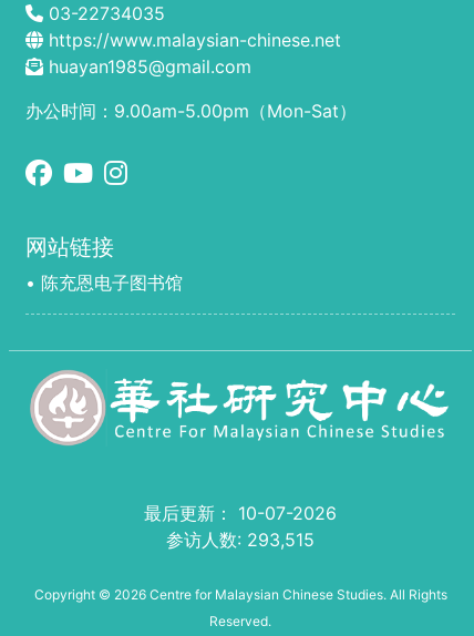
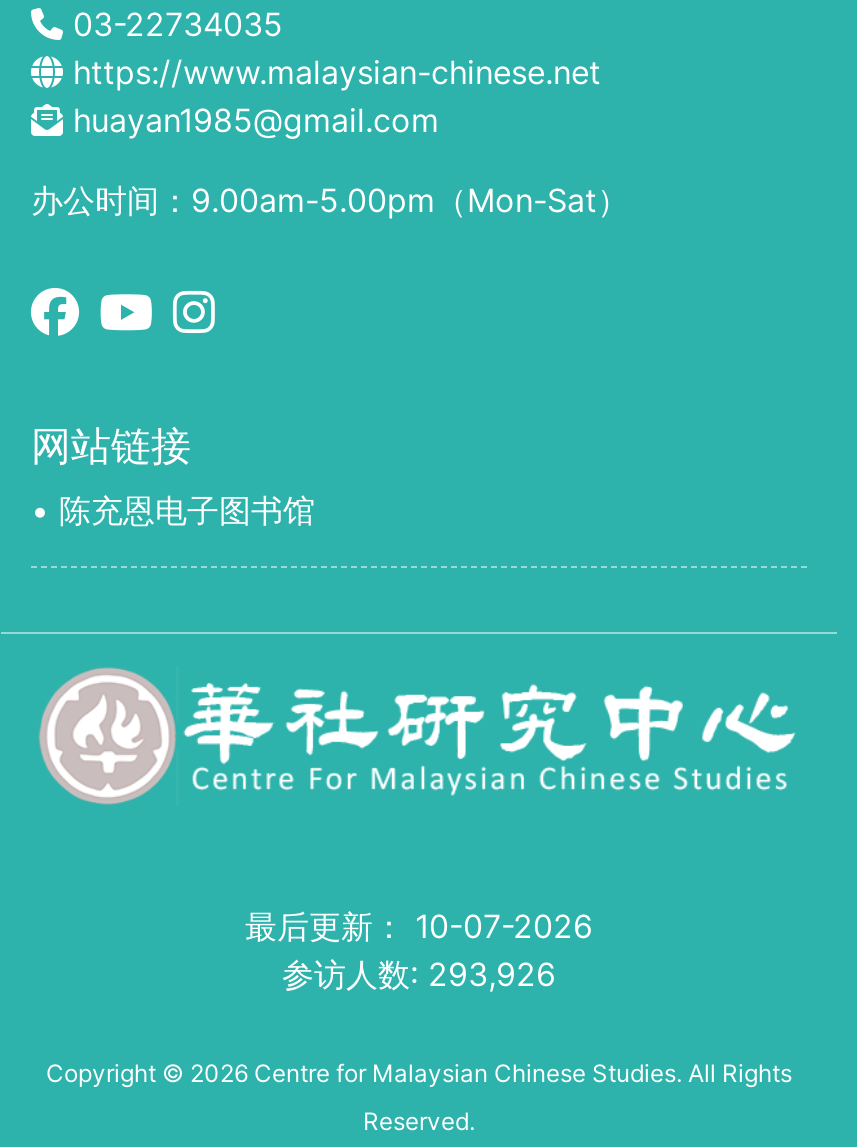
- 参访人数: 293,515
+ 参访人数: 293,926
